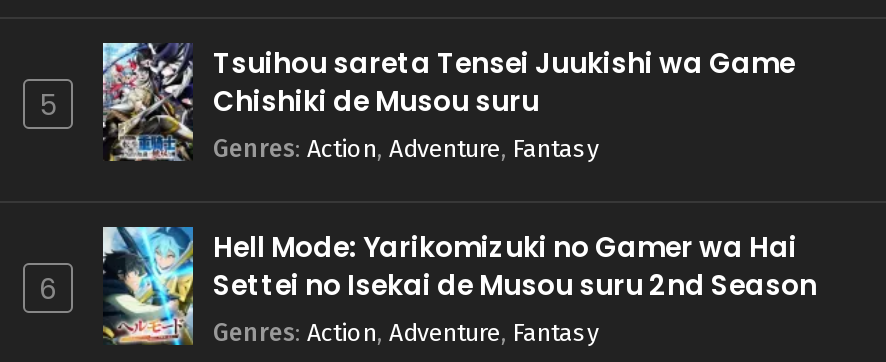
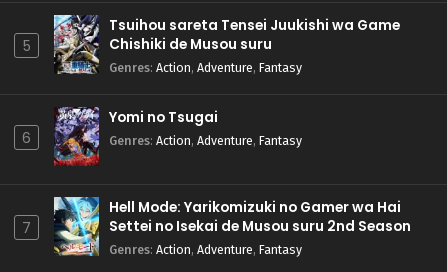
+ [image]
+ Yomi no Tsugai
+ Genres: Action, Adventure, Fantasy

+ 7
